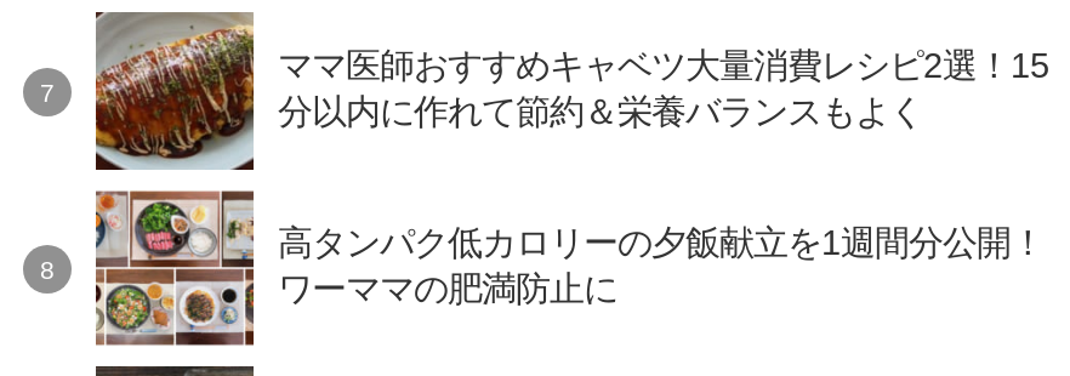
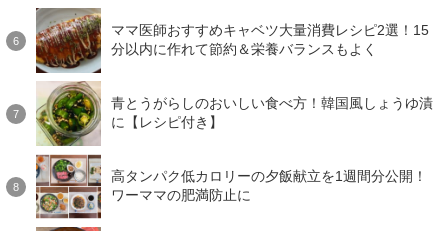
+ [image]
+ 青とうがらしのおいしい食べ方！韓国風しょうゆ漬
+ に【レシピ付き】
